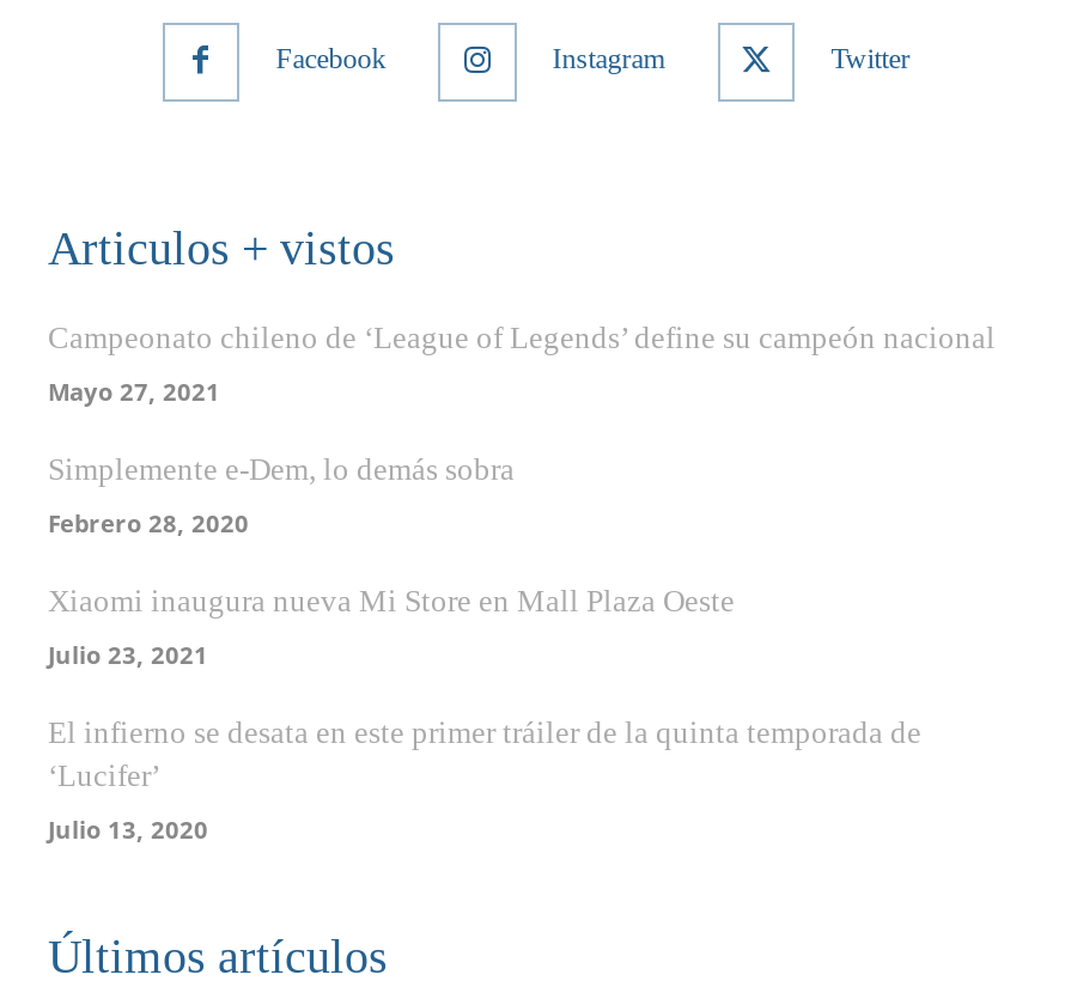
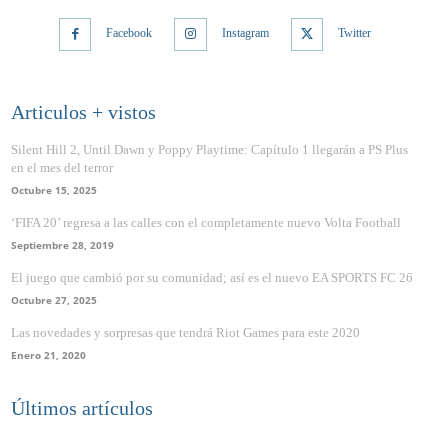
- Campeonato chileno de ‘League of Legends’ define su campeón nacional
+ Silent Hill 2, Until Dawn y Poppy Playtime: Capítulo 1 llegarán a PS Plus
+ en el mes del terror

- Mayo 27, 2021
+ Octubre 15, 2025

- Simplemente e-Dem, lo demás sobra
+ ‘FIFA 20’ regresa a las calles con el completamente nuevo Volta Football

- Febrero 28, 2020
+ Septiembre 28, 2019

- Xiaomi inaugura nueva Mi Store en Mall Plaza Oeste
+ El juego que cambió por su comunidad; así es el nuevo EA SPORTS FC 26

- Julio 23, 2021
+ Octubre 27, 2025

- El infierno se desata en este primer tráiler de la quinta temporada de
- ‘Lucifer’
+ Las novedades y sorpresas que tendrá Riot Games para este 2020

- Julio 13, 2020
+ Enero 21, 2020
